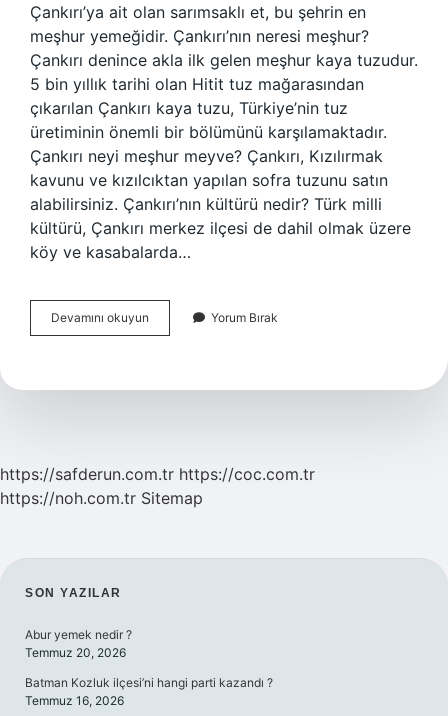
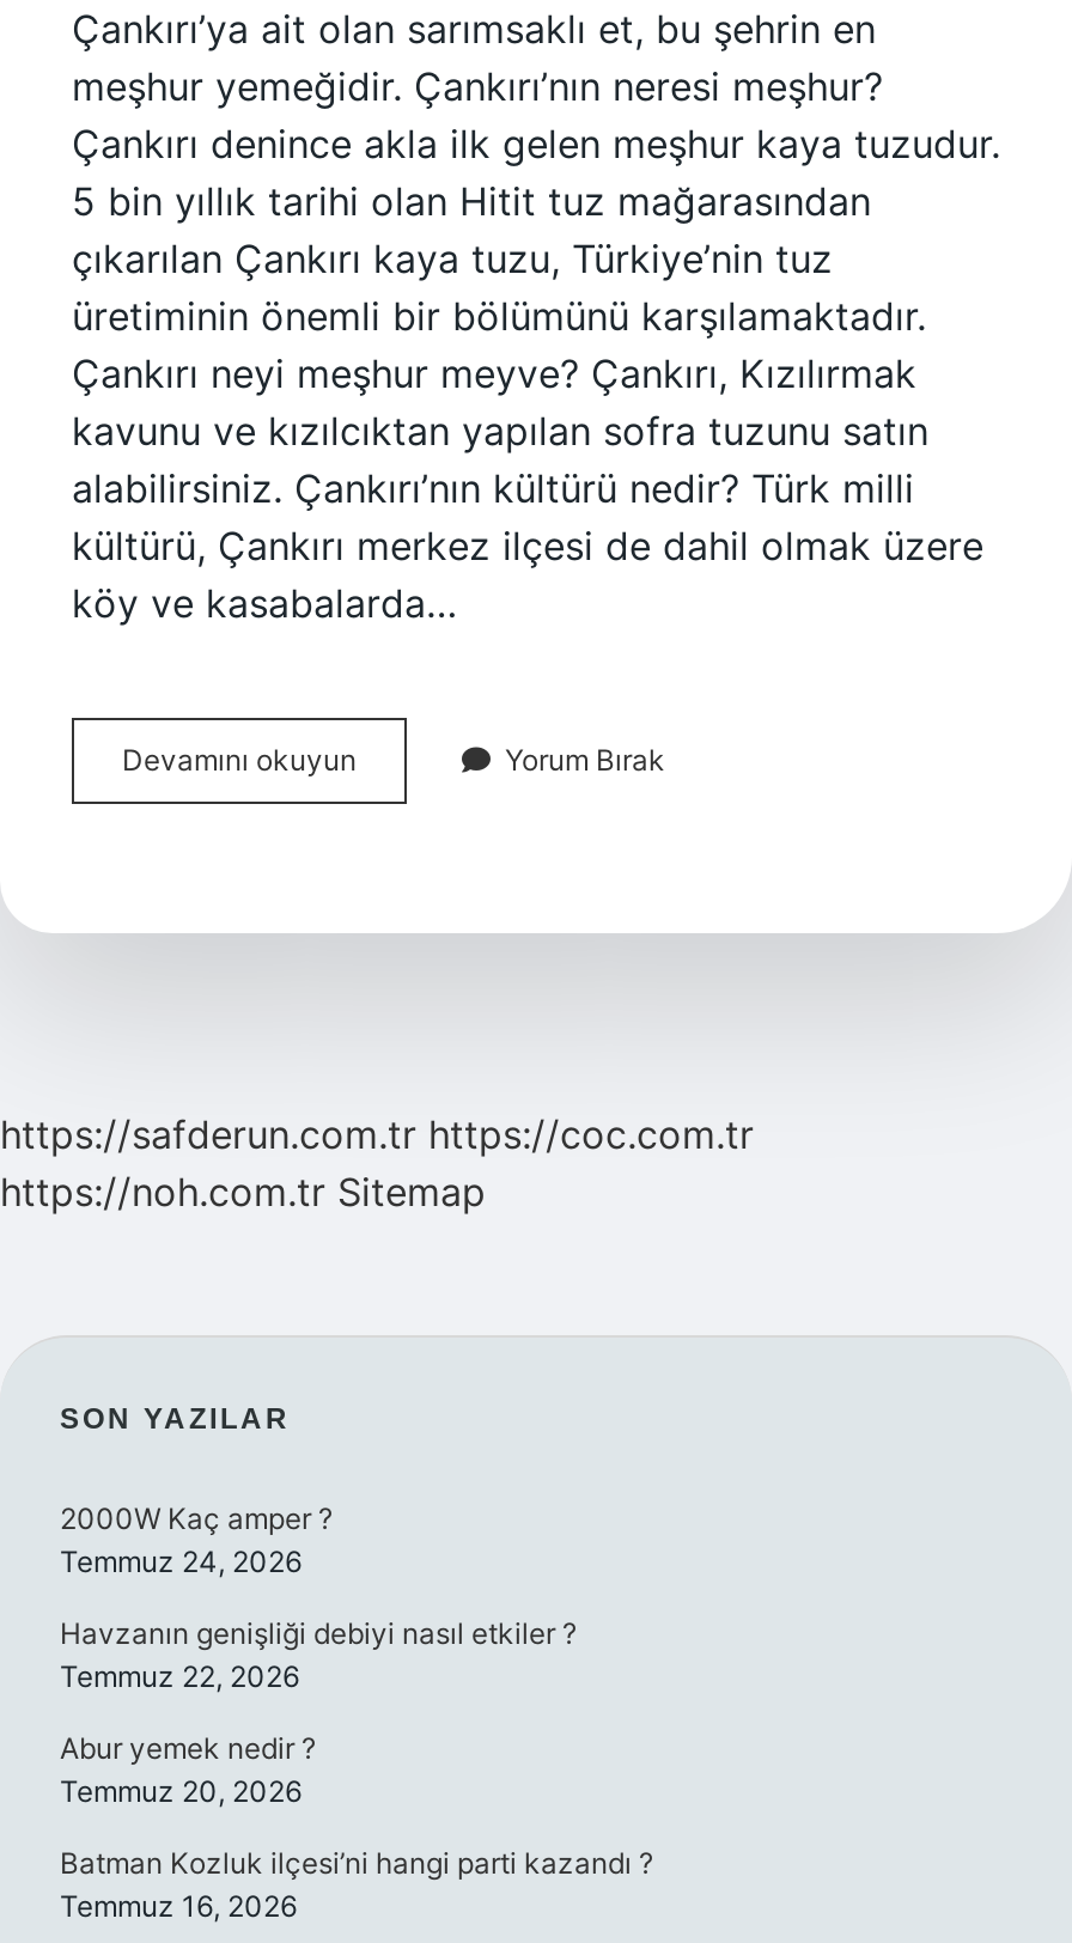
+ 2000W Kaç amper ?
+ Temmuz 24, 2026
+ Havzanın genişliği debiyi nasıl etkiler ?
+ Temmuz 22, 2026
